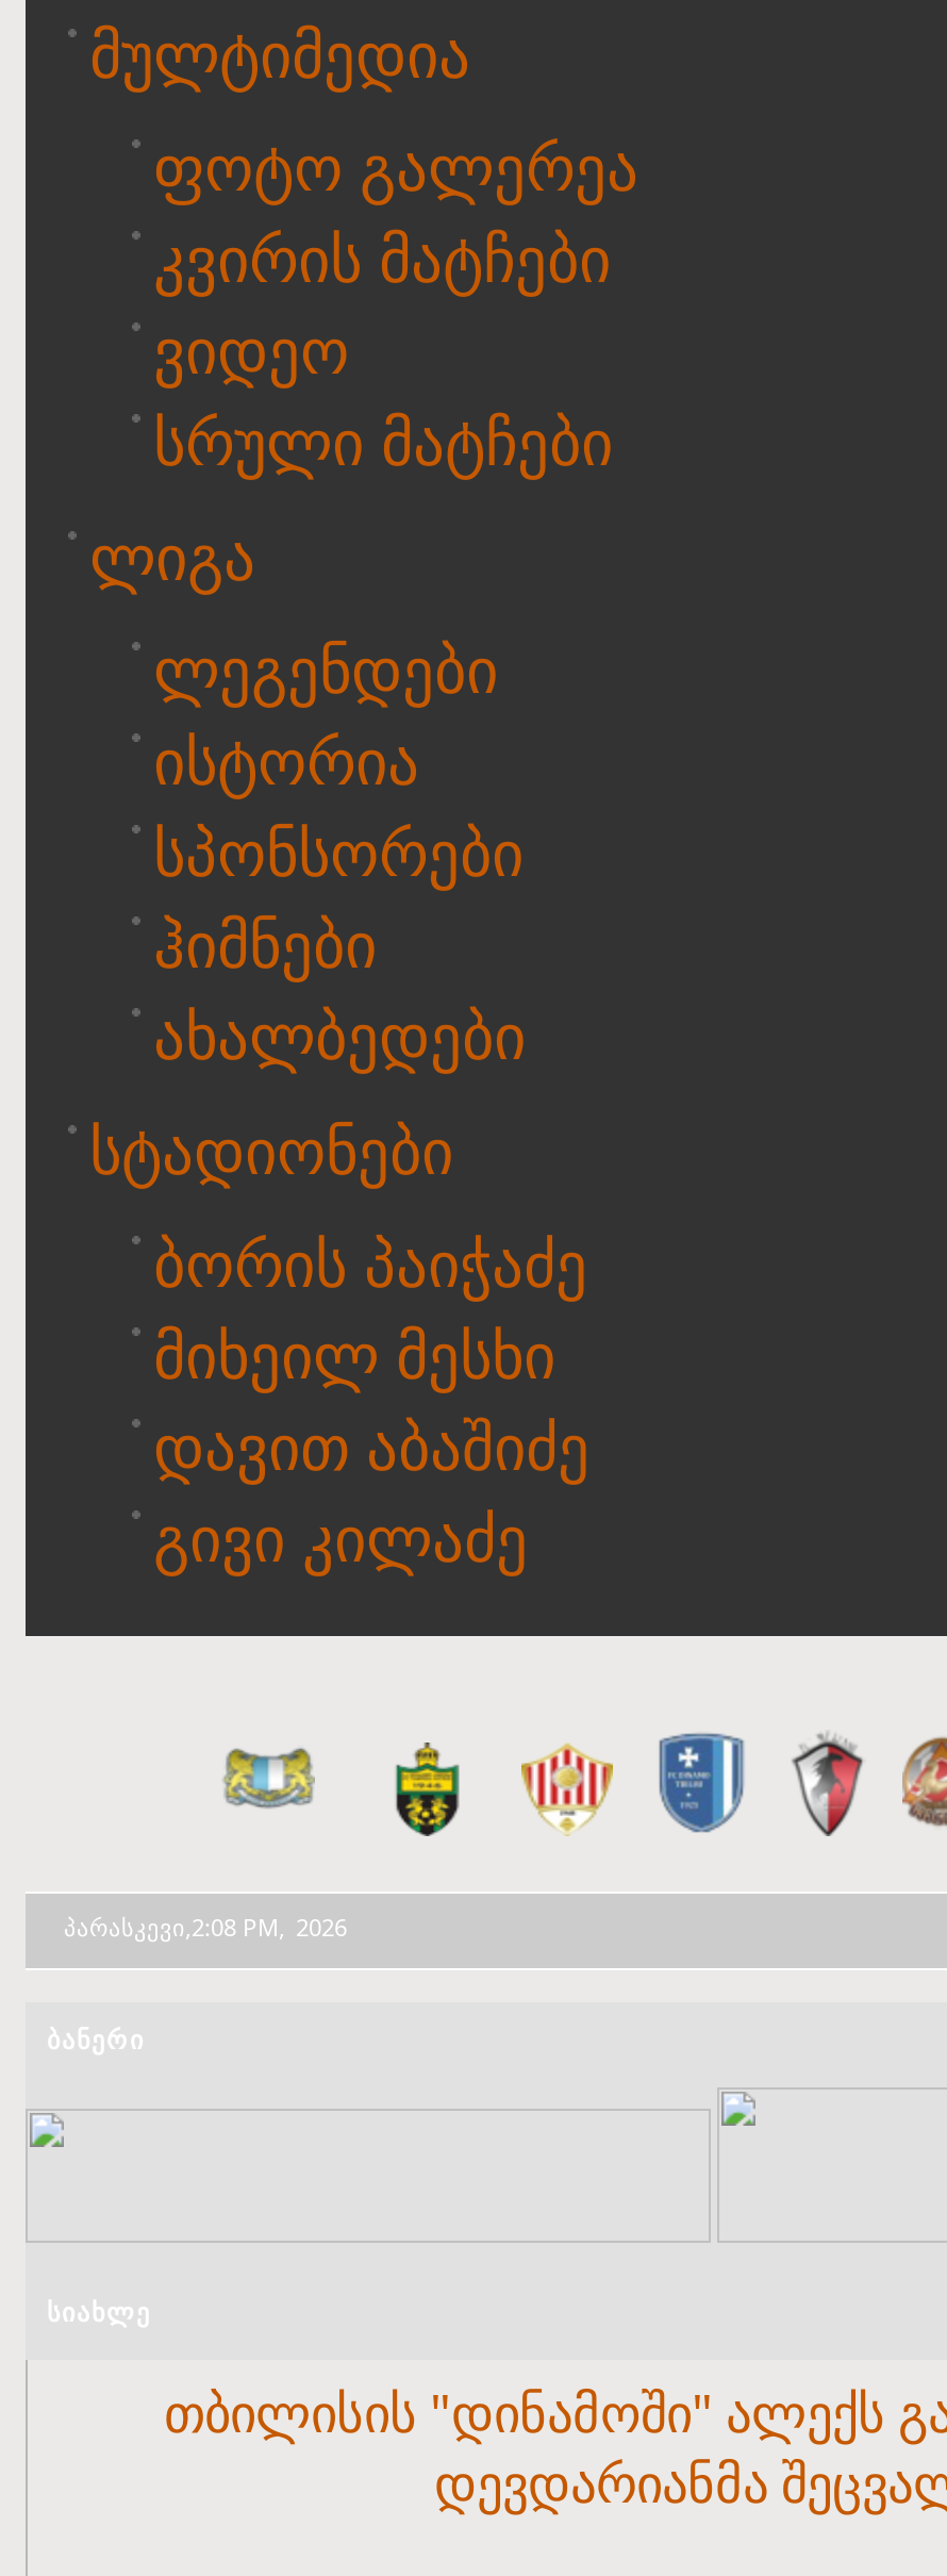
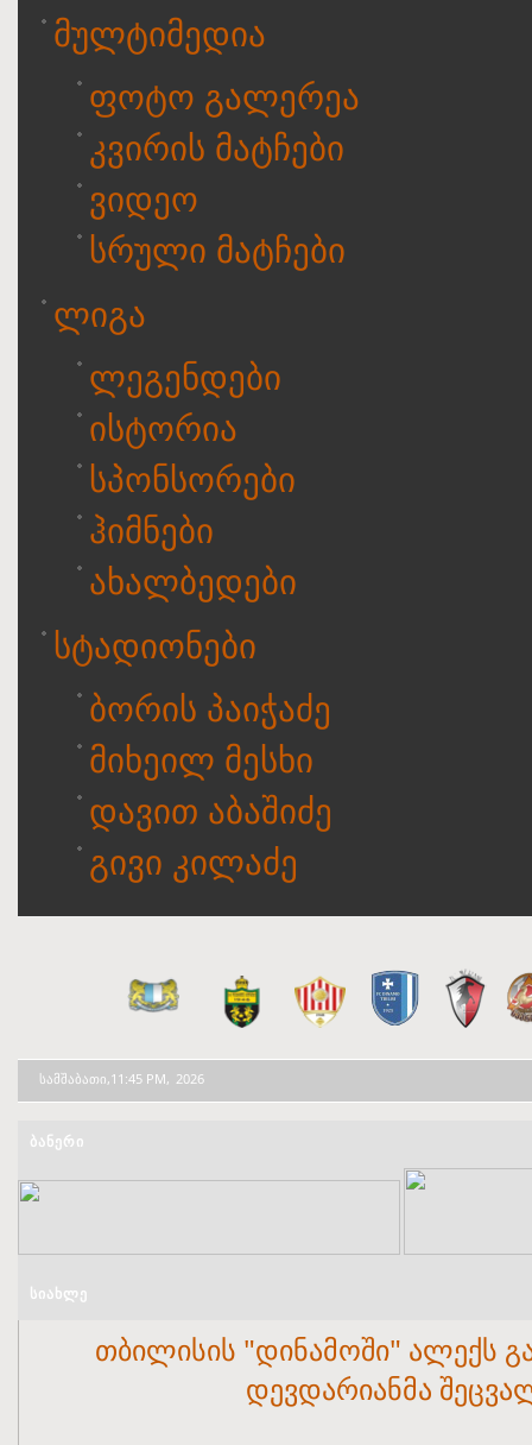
- პარასკევი,2:08 PM, 2026
+ სამშაბათი,11:45 PM, 2026
